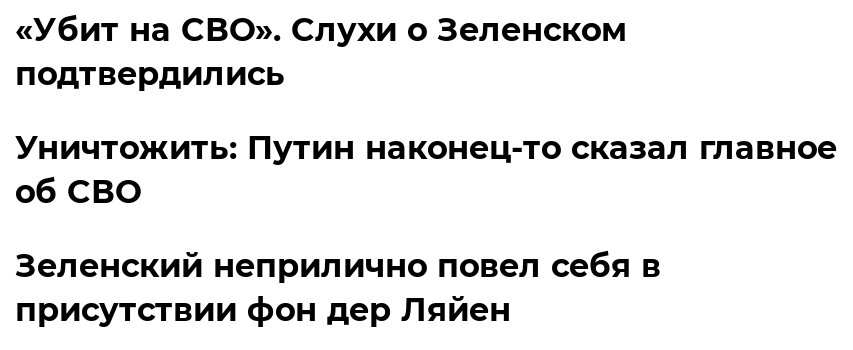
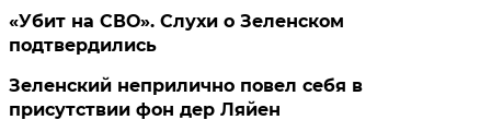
- Уничтожить: Путин наконец-то сказал главное
- об СВО
